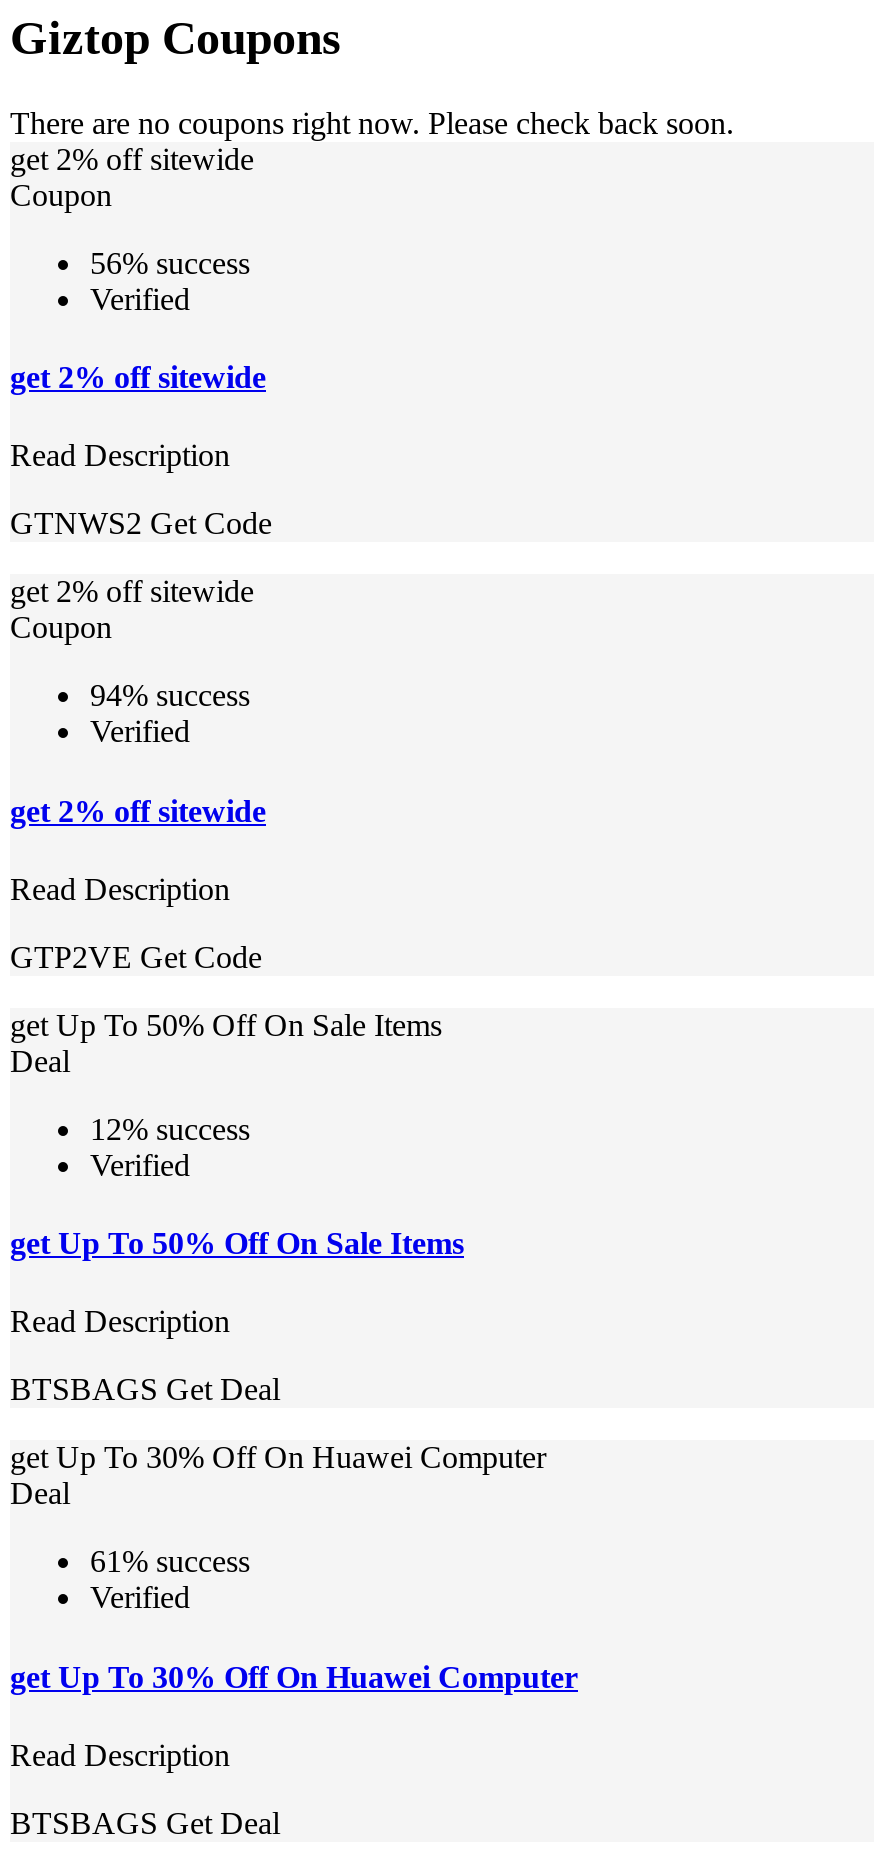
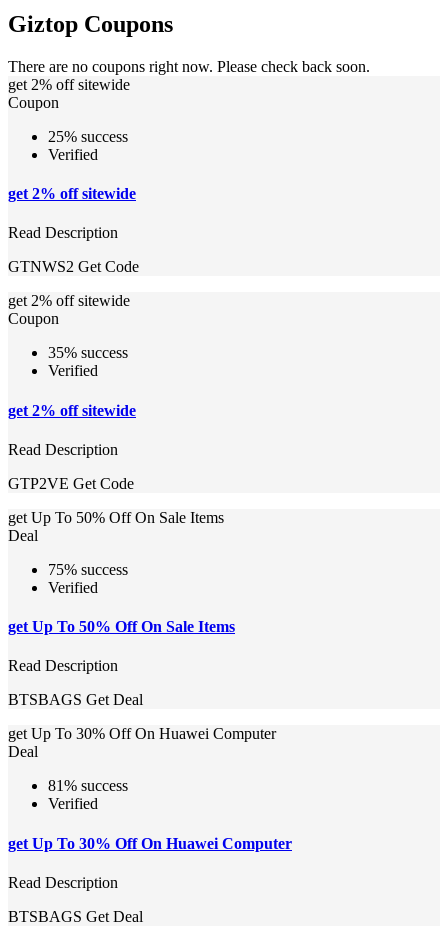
- 56% success
+ 25% success

- 94% success
+ 35% success

- 12% success
+ 75% success

- 61% success
+ 81% success
